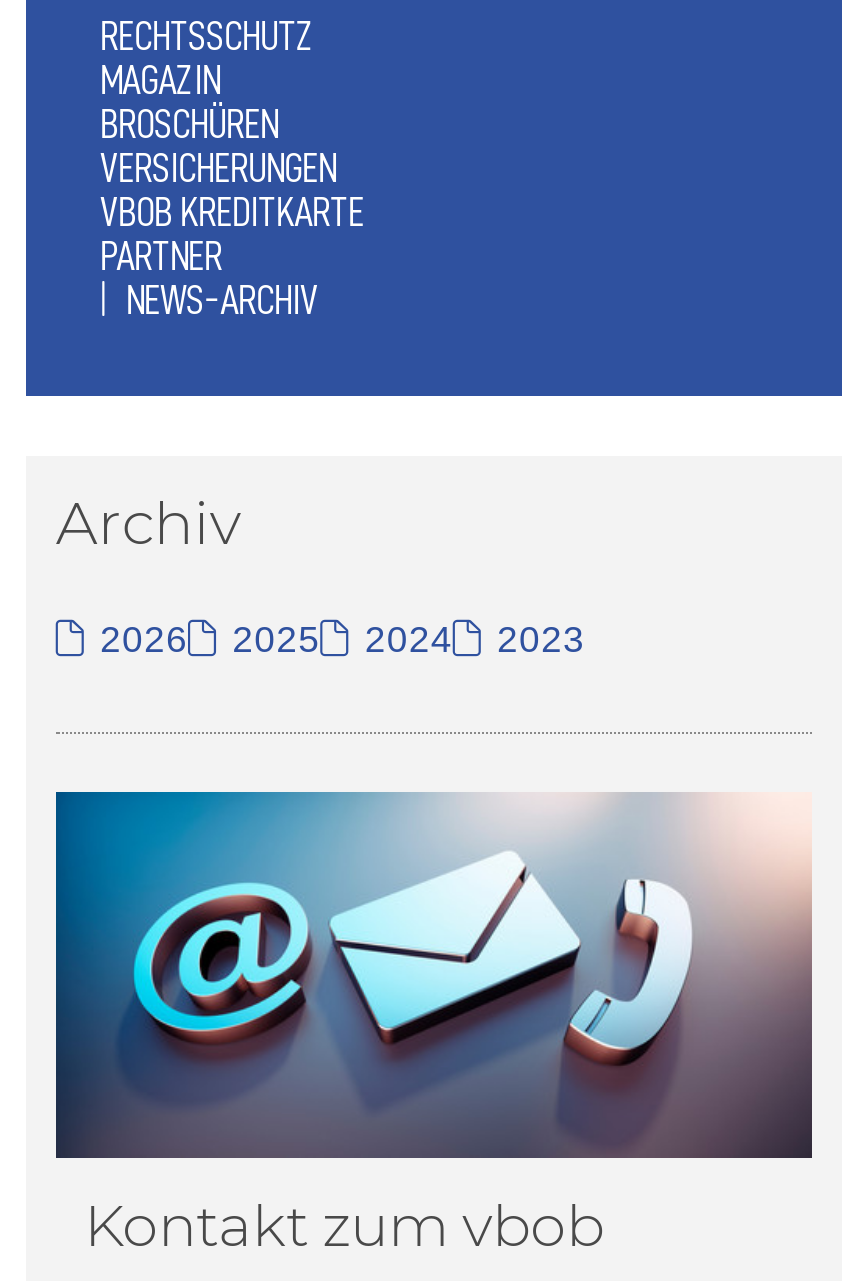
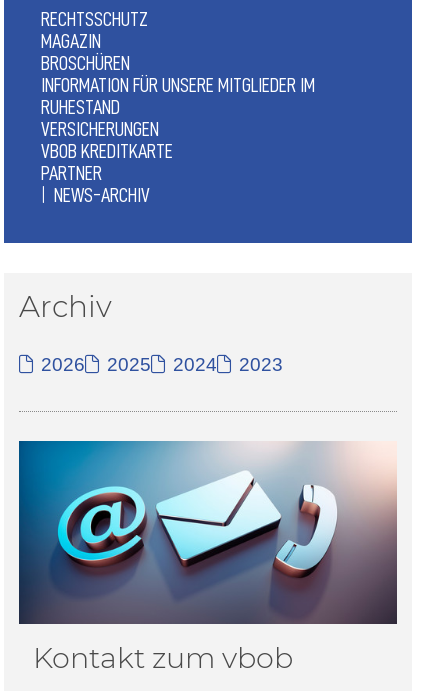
+ INFORMATION FÜR UNSERE MITGLIEDER IM
+ RUHESTAND
